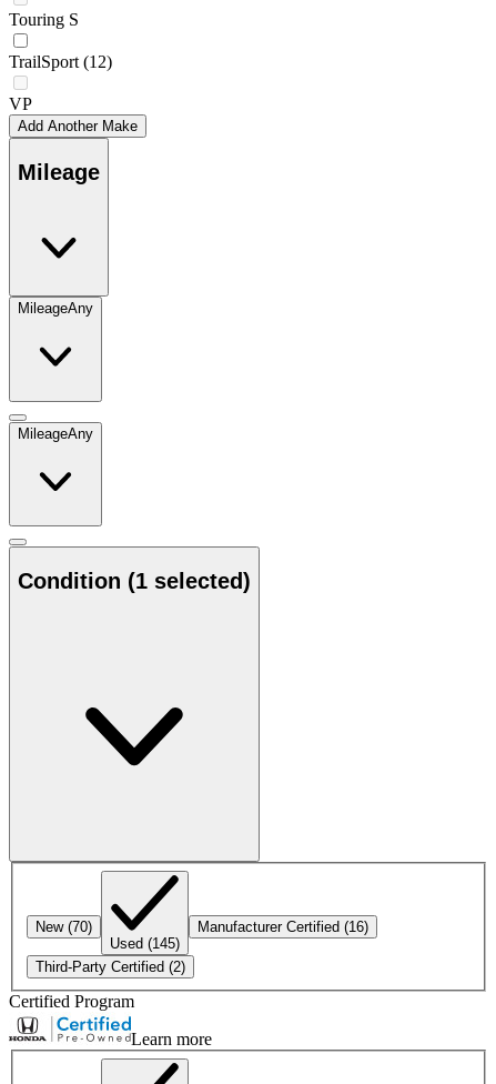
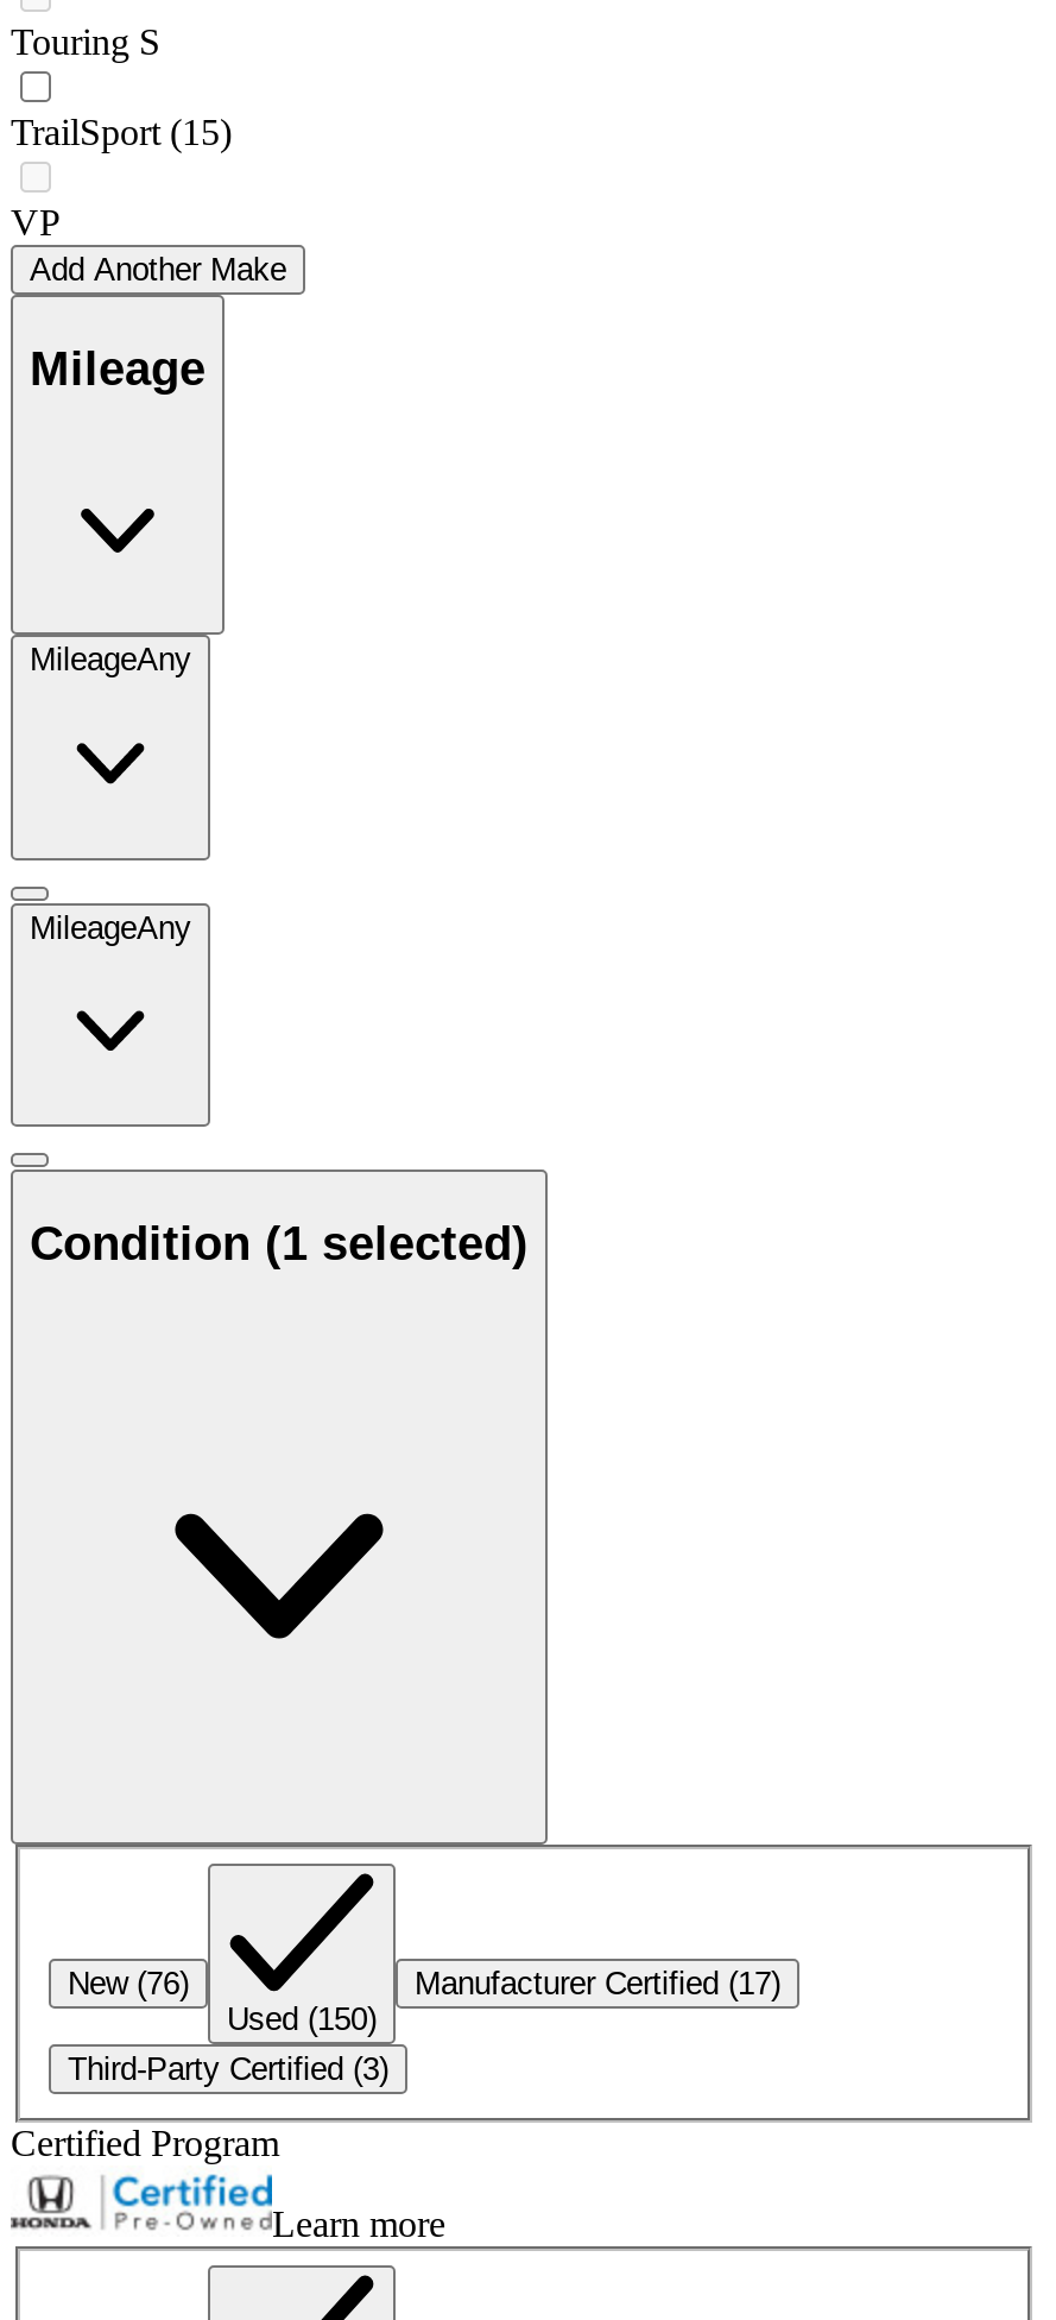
- TrailSport (12)
+ TrailSport (15)

- New (70)
+ New (76)

- Manufacturer Certified (16)
+ Manufacturer Certified (17)

- Used (145)
+ Used (150)

- Third-Party Certified (2)
+ Third-Party Certified (3)
